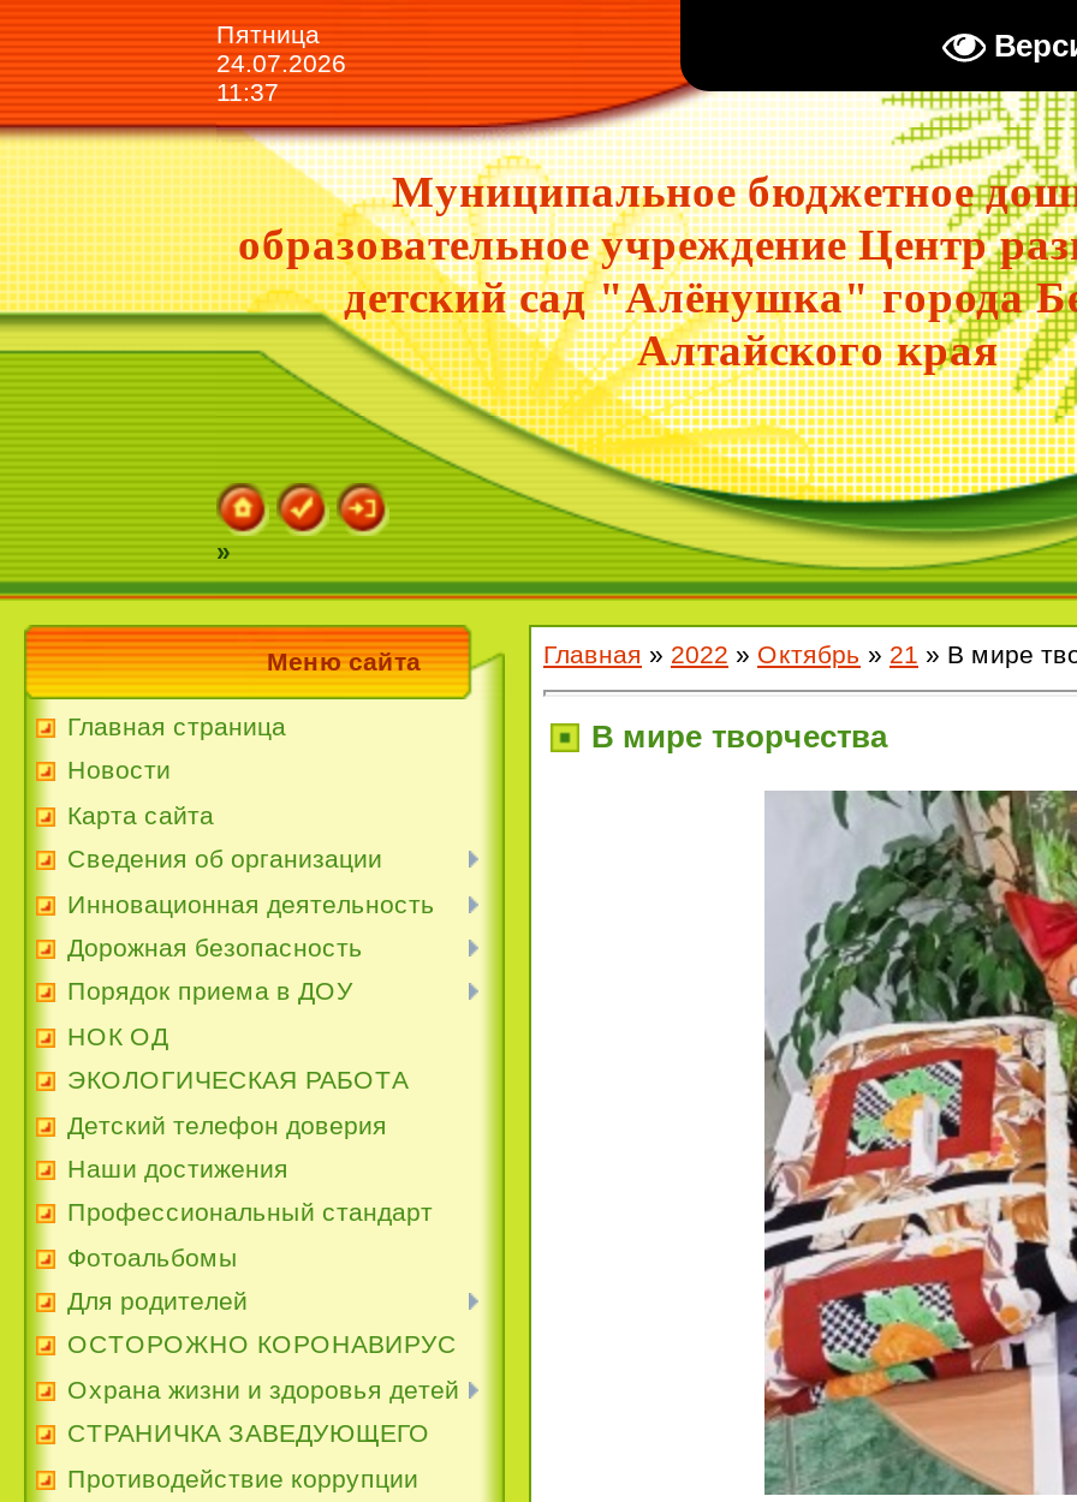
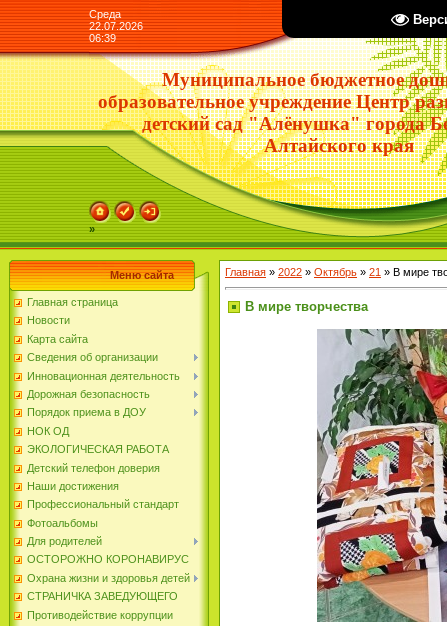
- Пятница
- 24.07.2026
- 11:37
+ Среда
+ 22.07.2026
+ 06:39
